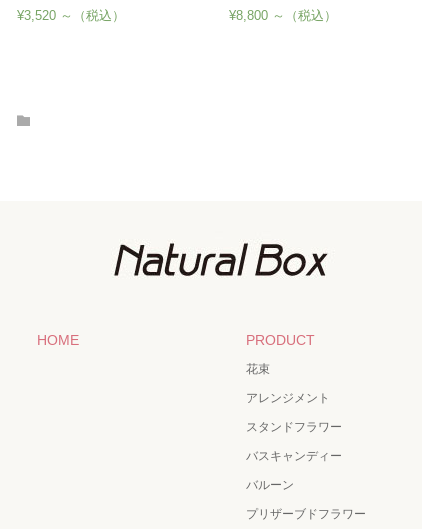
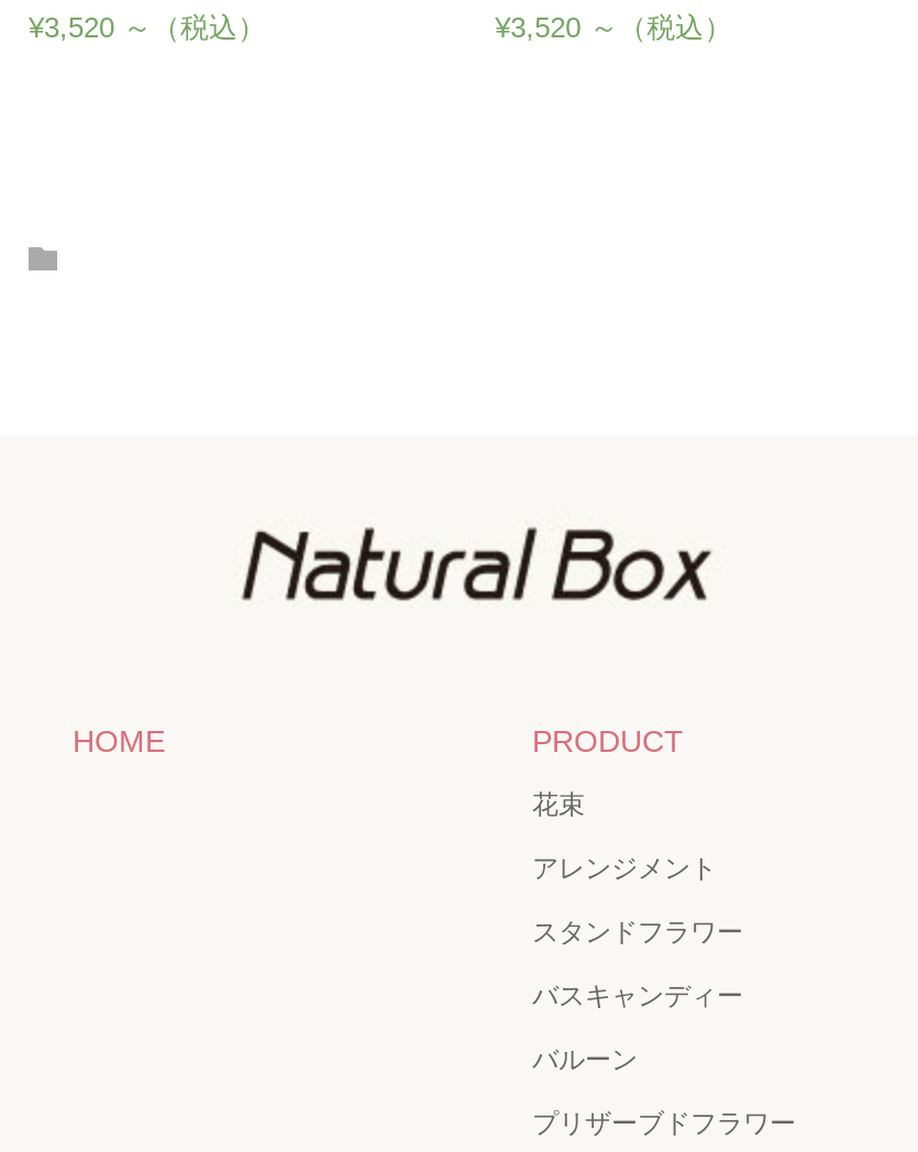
- ¥8,800 ～（税込）
+ ¥3,520 ～（税込）
